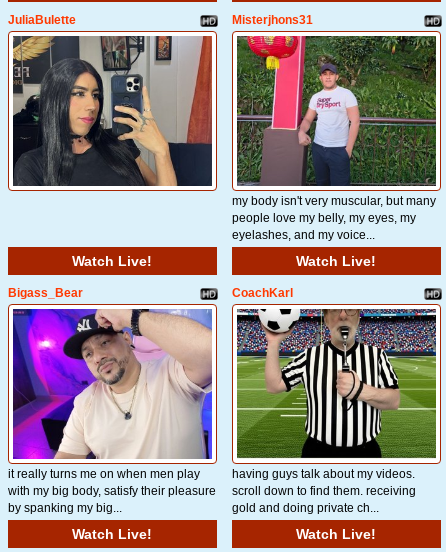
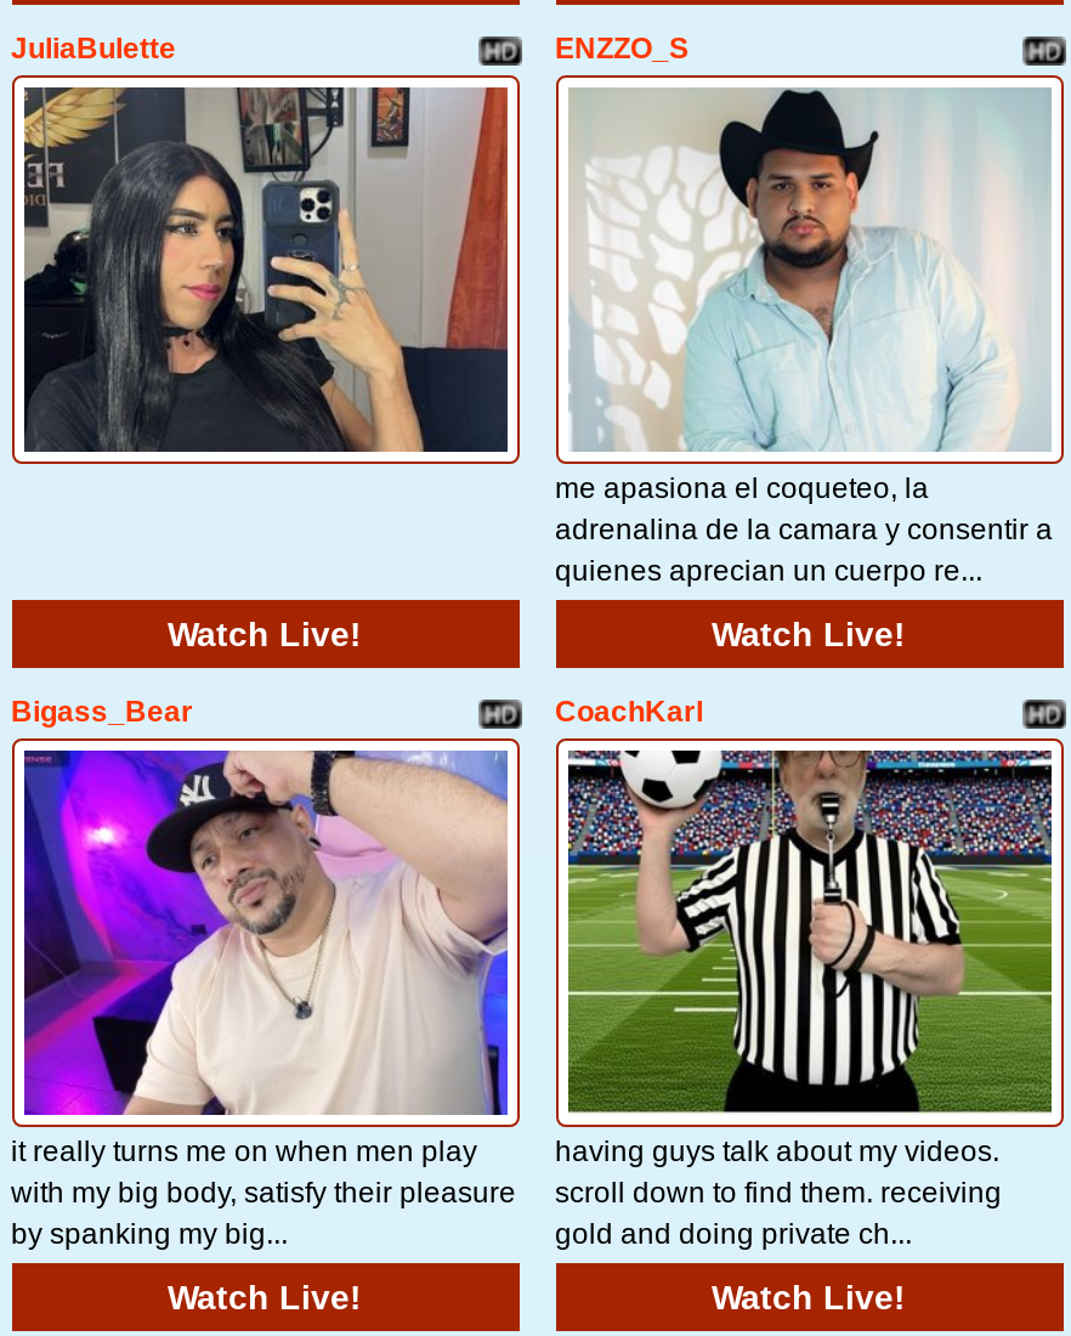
- Misterjhons31
+ ENZZO_S

- [image]
- my body isn't very muscular, but many
- people love my belly, my eyes, my
- eyelashes, and my voice...
+ [image]
+ me apasiona el coqueteo, la
+ adrenalina de la camara y consentir a
+ quienes aprecian un cuerpo re...
